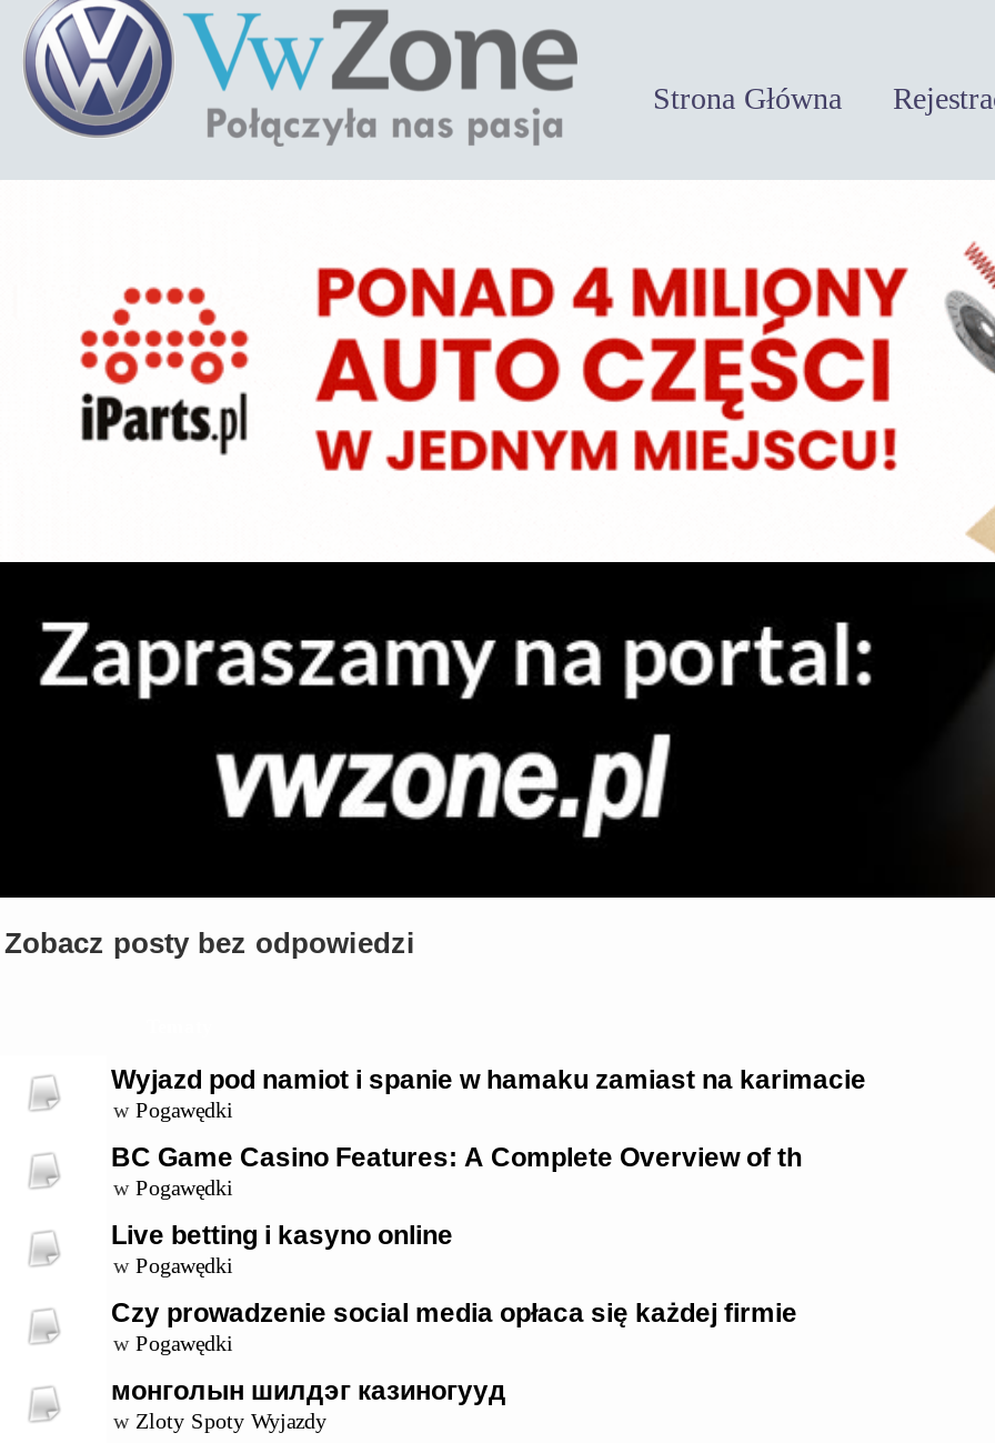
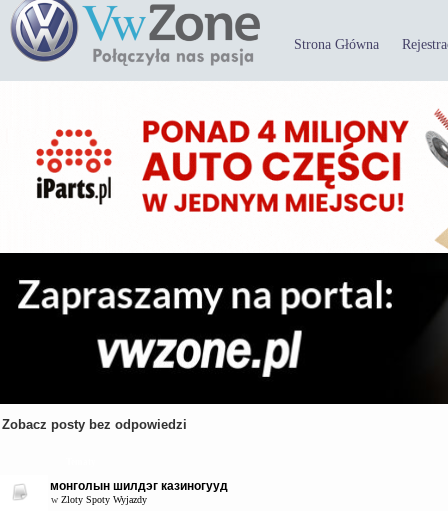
- Wyjazd pod namiot i spanie w hamaku zamiast na karimacie
- w Pogawędki
- BC Game Casino Features: A Complete Overview of th
- w Pogawędki
- Live betting i kasyno online
- w Pogawędki
- Czy prowadzenie social media opłaca się każdej firmie
- w Pogawędki
